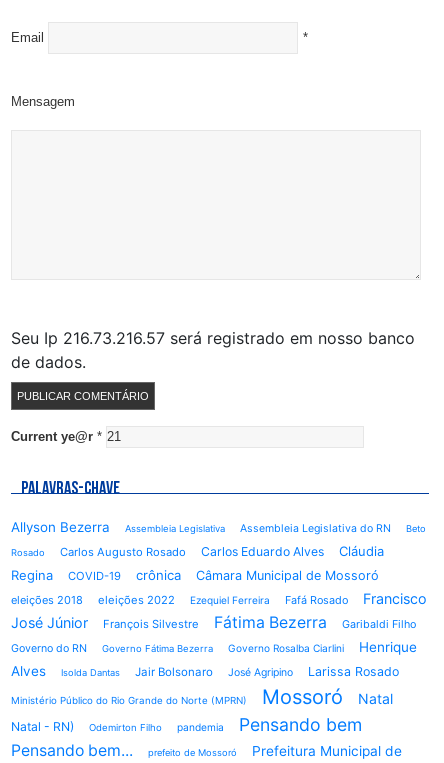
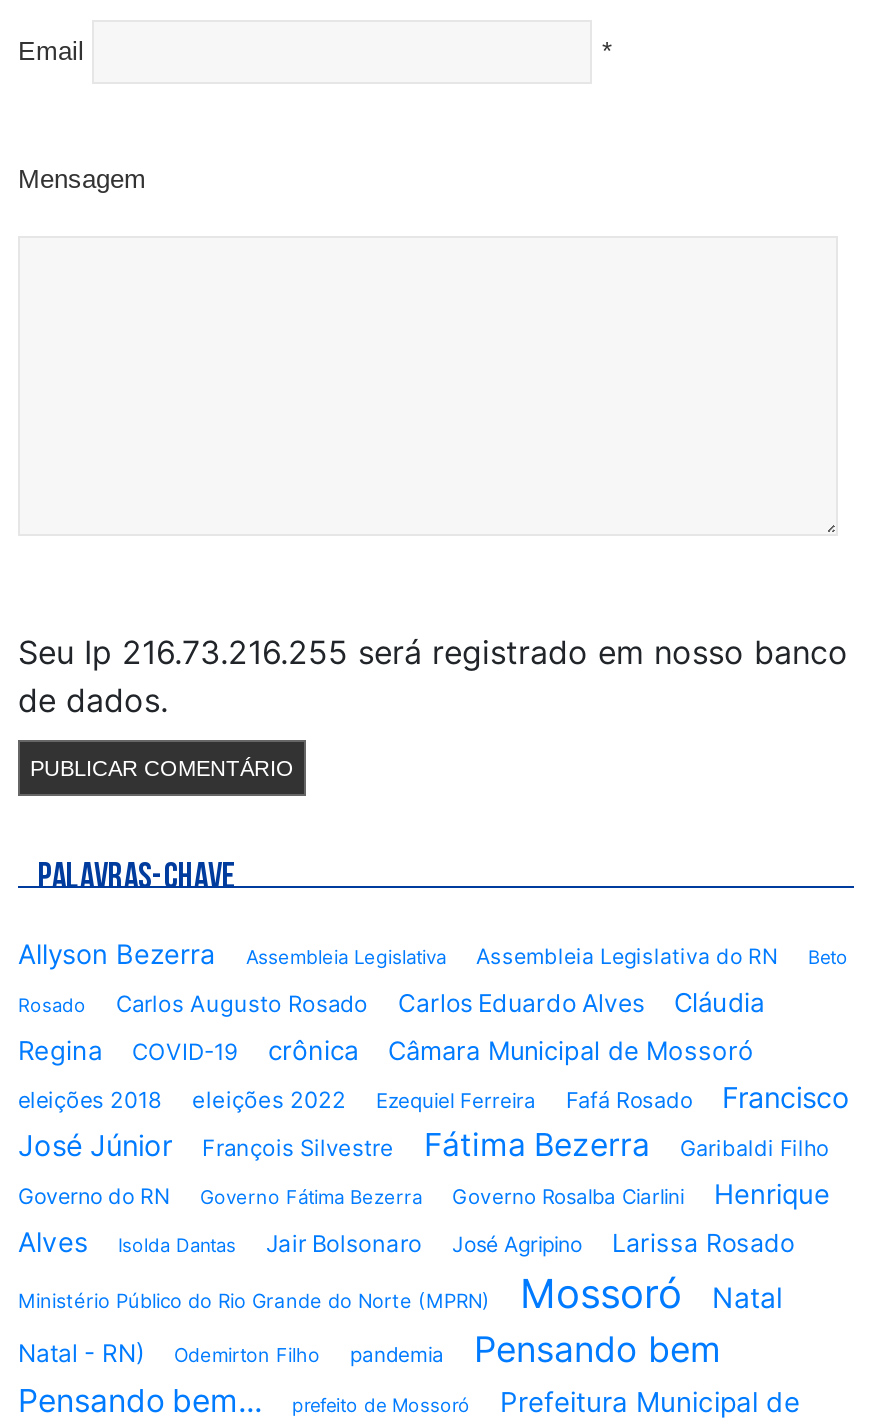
- Seu Ip 216.73.216.57 será registrado em nosso banco
+ Seu Ip 216.73.216.255 será registrado em nosso banco

- Current ye@r *
